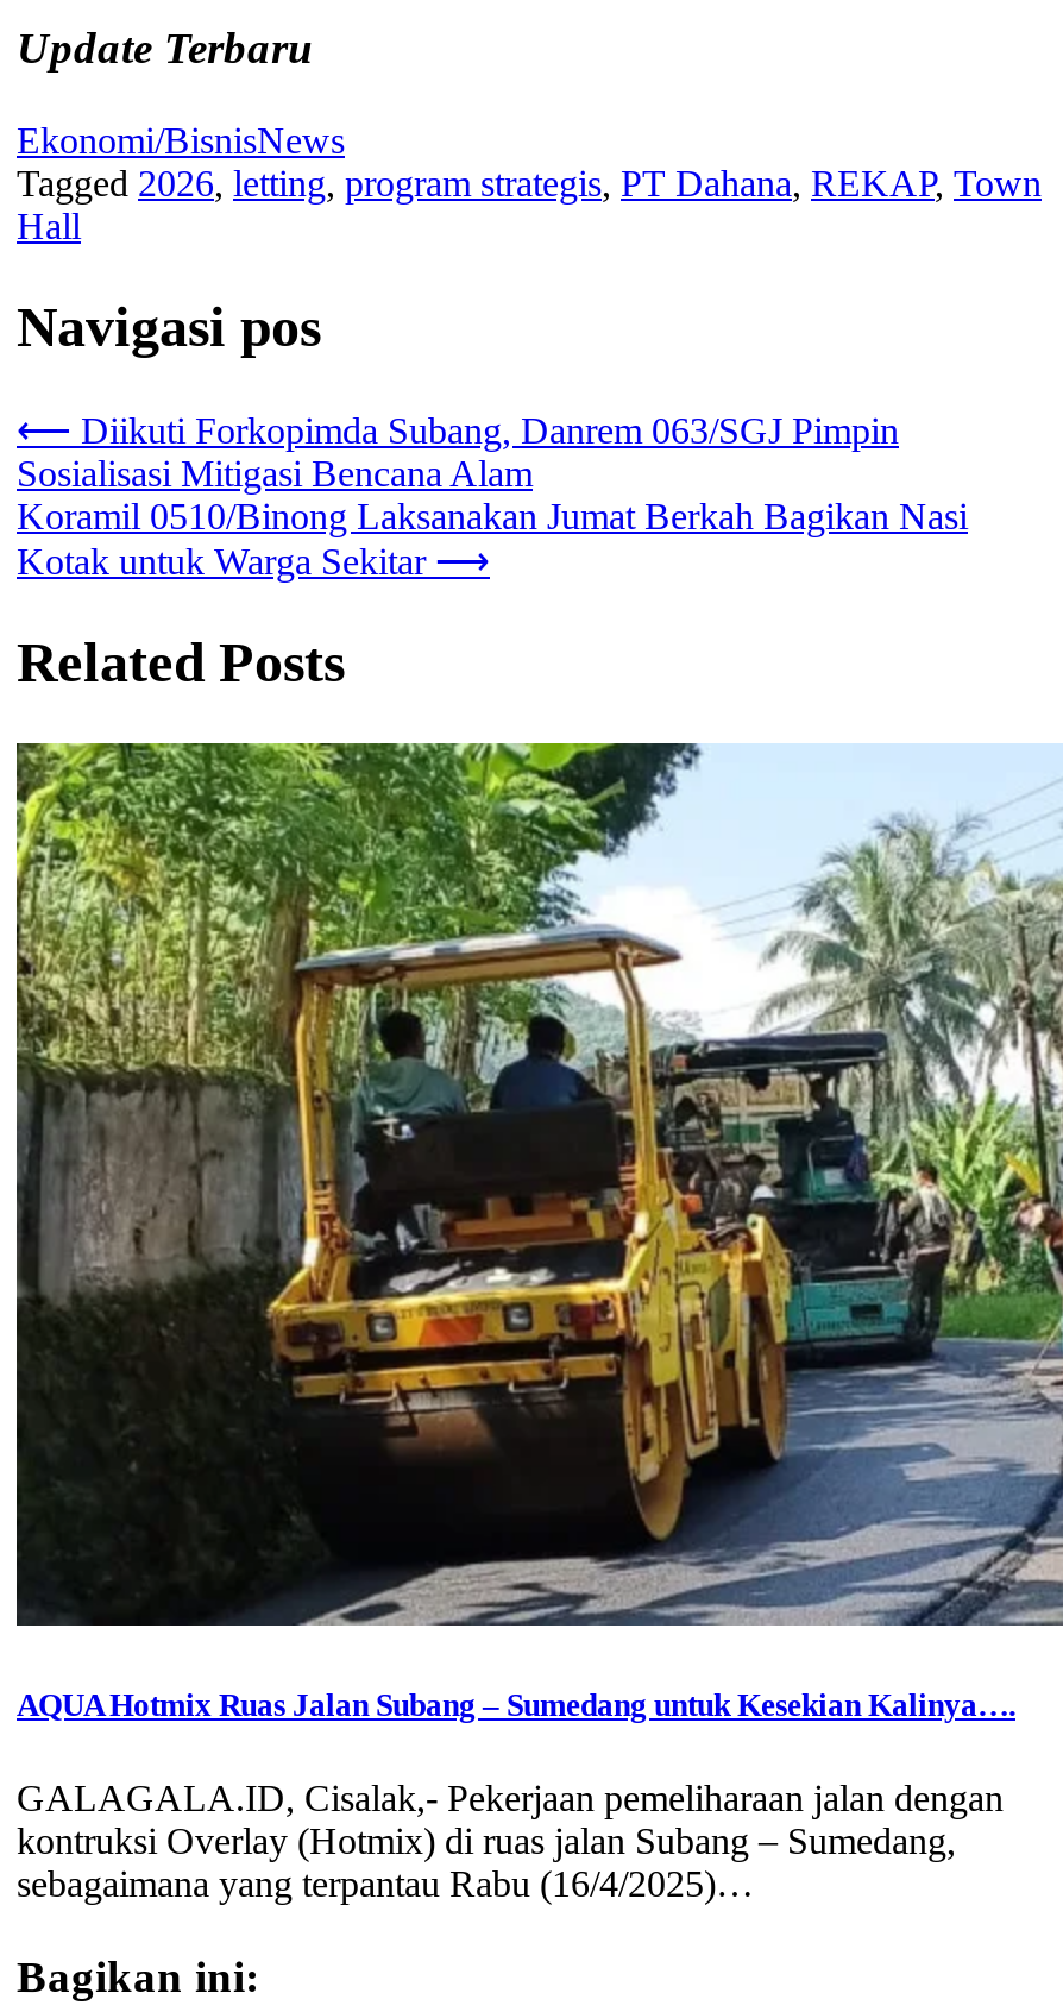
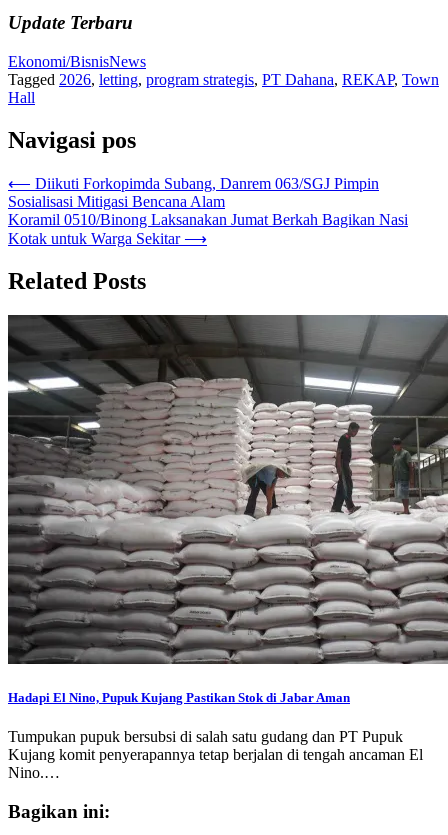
- [image]
- AQUA Hotmix Ruas Jalan Subang – Sumedang untuk Kesekian Kalinya….
+ [image]
+ Hadapi El Nino, Pupuk Kujang Pastikan Stok di Jabar Aman

- GALAGALA.ID, Cisalak,- Pekerjaan pemeliharaan jalan dengan
- kontruksi Overlay (Hotmix) di ruas jalan Subang – Sumedang,
- sebagaimana yang terpantau Rabu (16/4/2025)…
+ Tumpukan pupuk bersubsi di salah satu gudang dan PT Pupuk
+ Kujang komit penyerapannya tetap berjalan di tengah ancaman El
+ Nino.…
